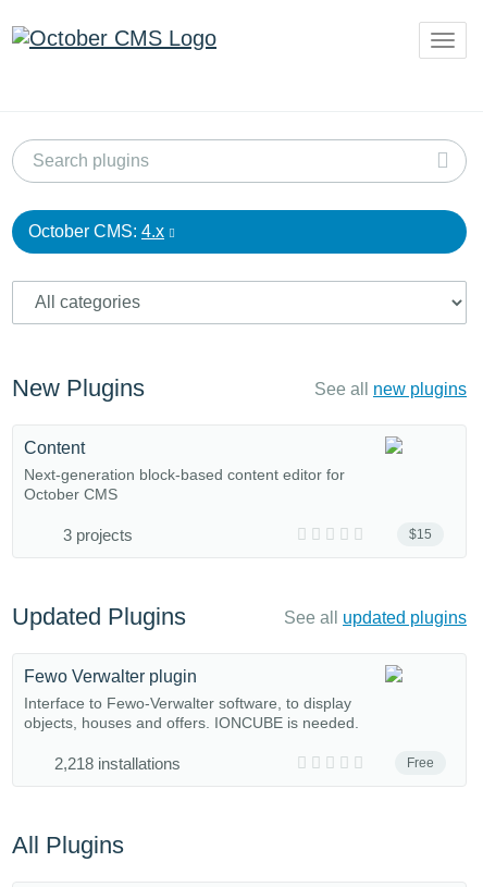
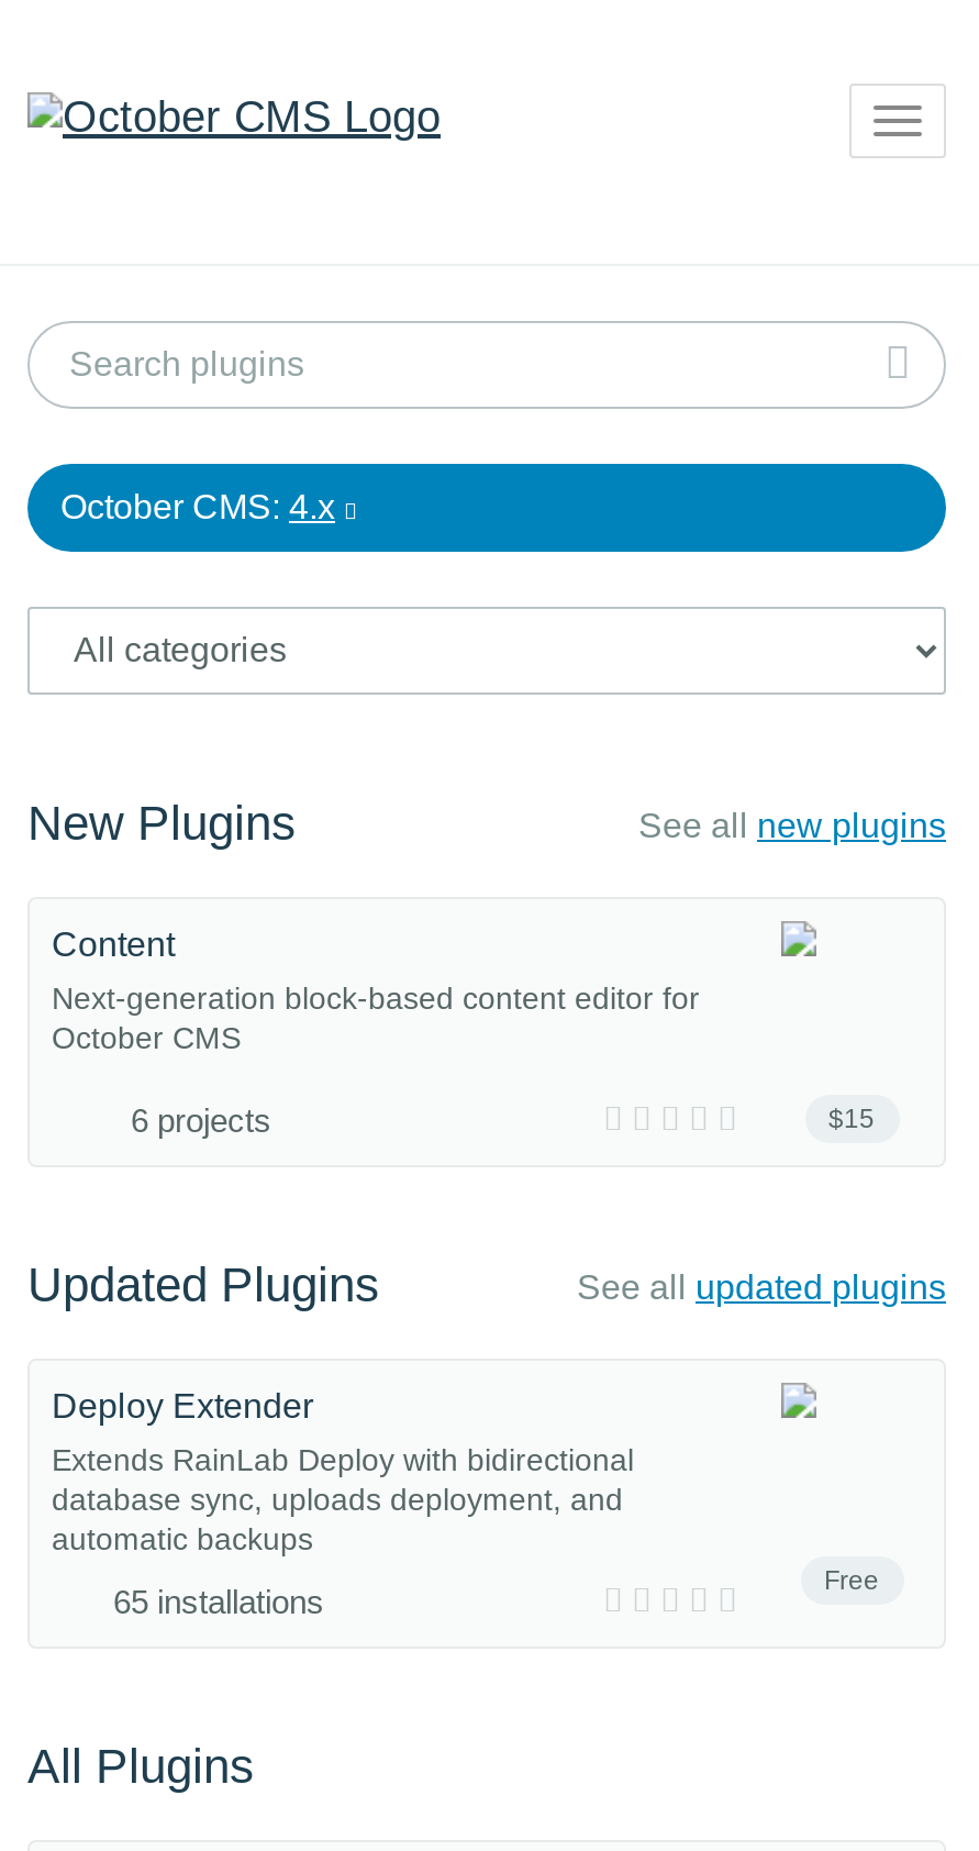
- 3 projects
+ 6 projects

- Fewo Verwalter plugin
+ Deploy Extender

- Interface to Fewo-Verwalter software, to display
- objects, houses and offers. IONCUBE is needed.
+ Extends RainLab Deploy with bidirectional
+ database sync, uploads deployment, and
+ automatic backups

- 2,218 installations
+ 65 installations
